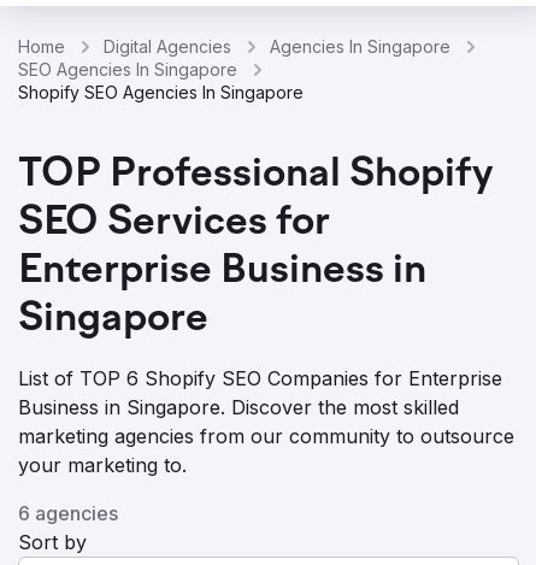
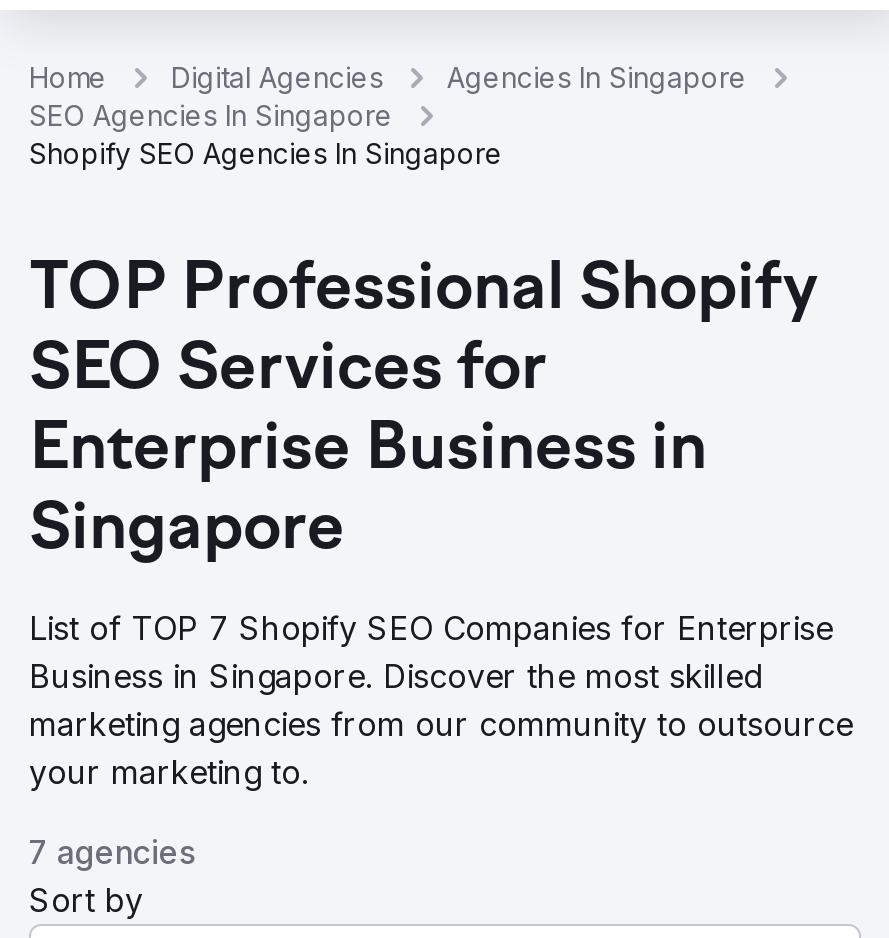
- List of TOP 6 Shopify SEO Companies for Enterprise
+ List of TOP 7 Shopify SEO Companies for Enterprise

- 6 agencies
+ 7 agencies
